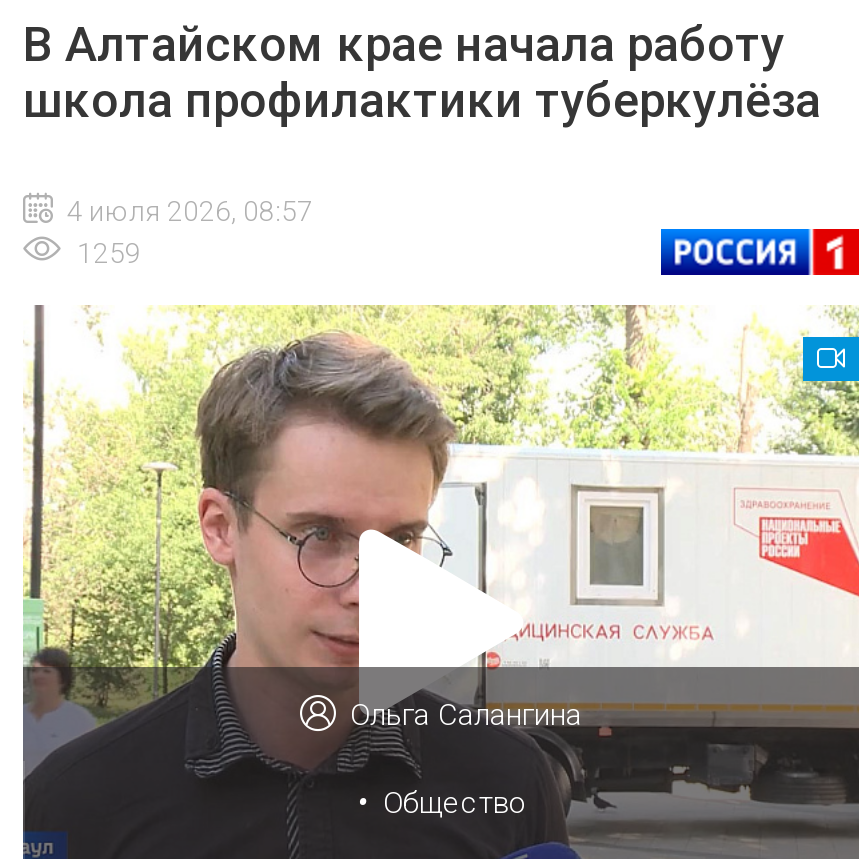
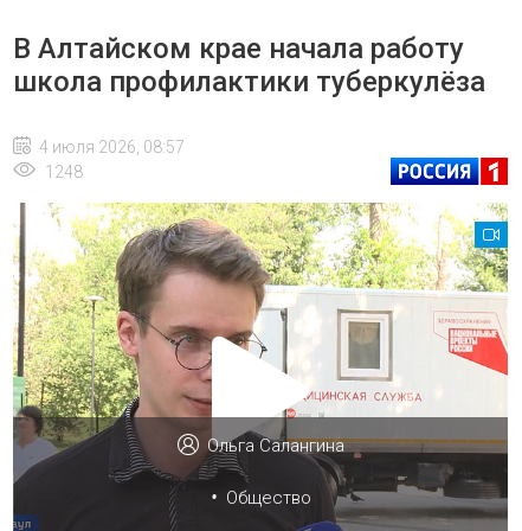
- 1259
+ 1248
